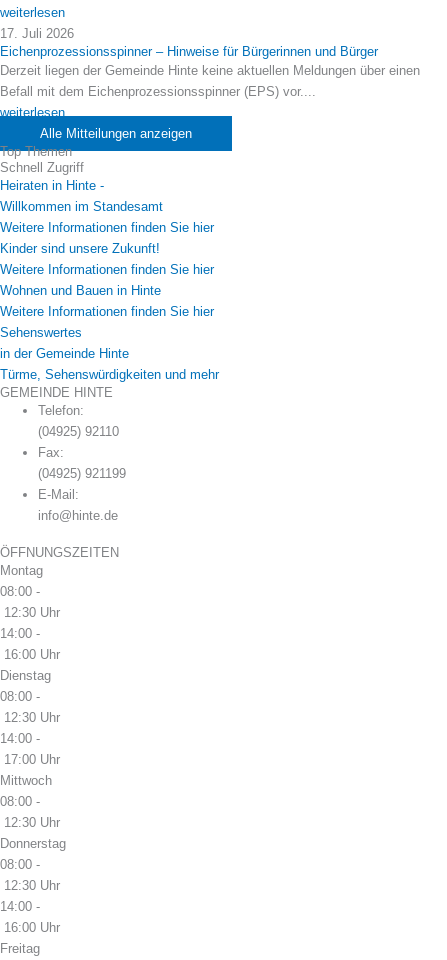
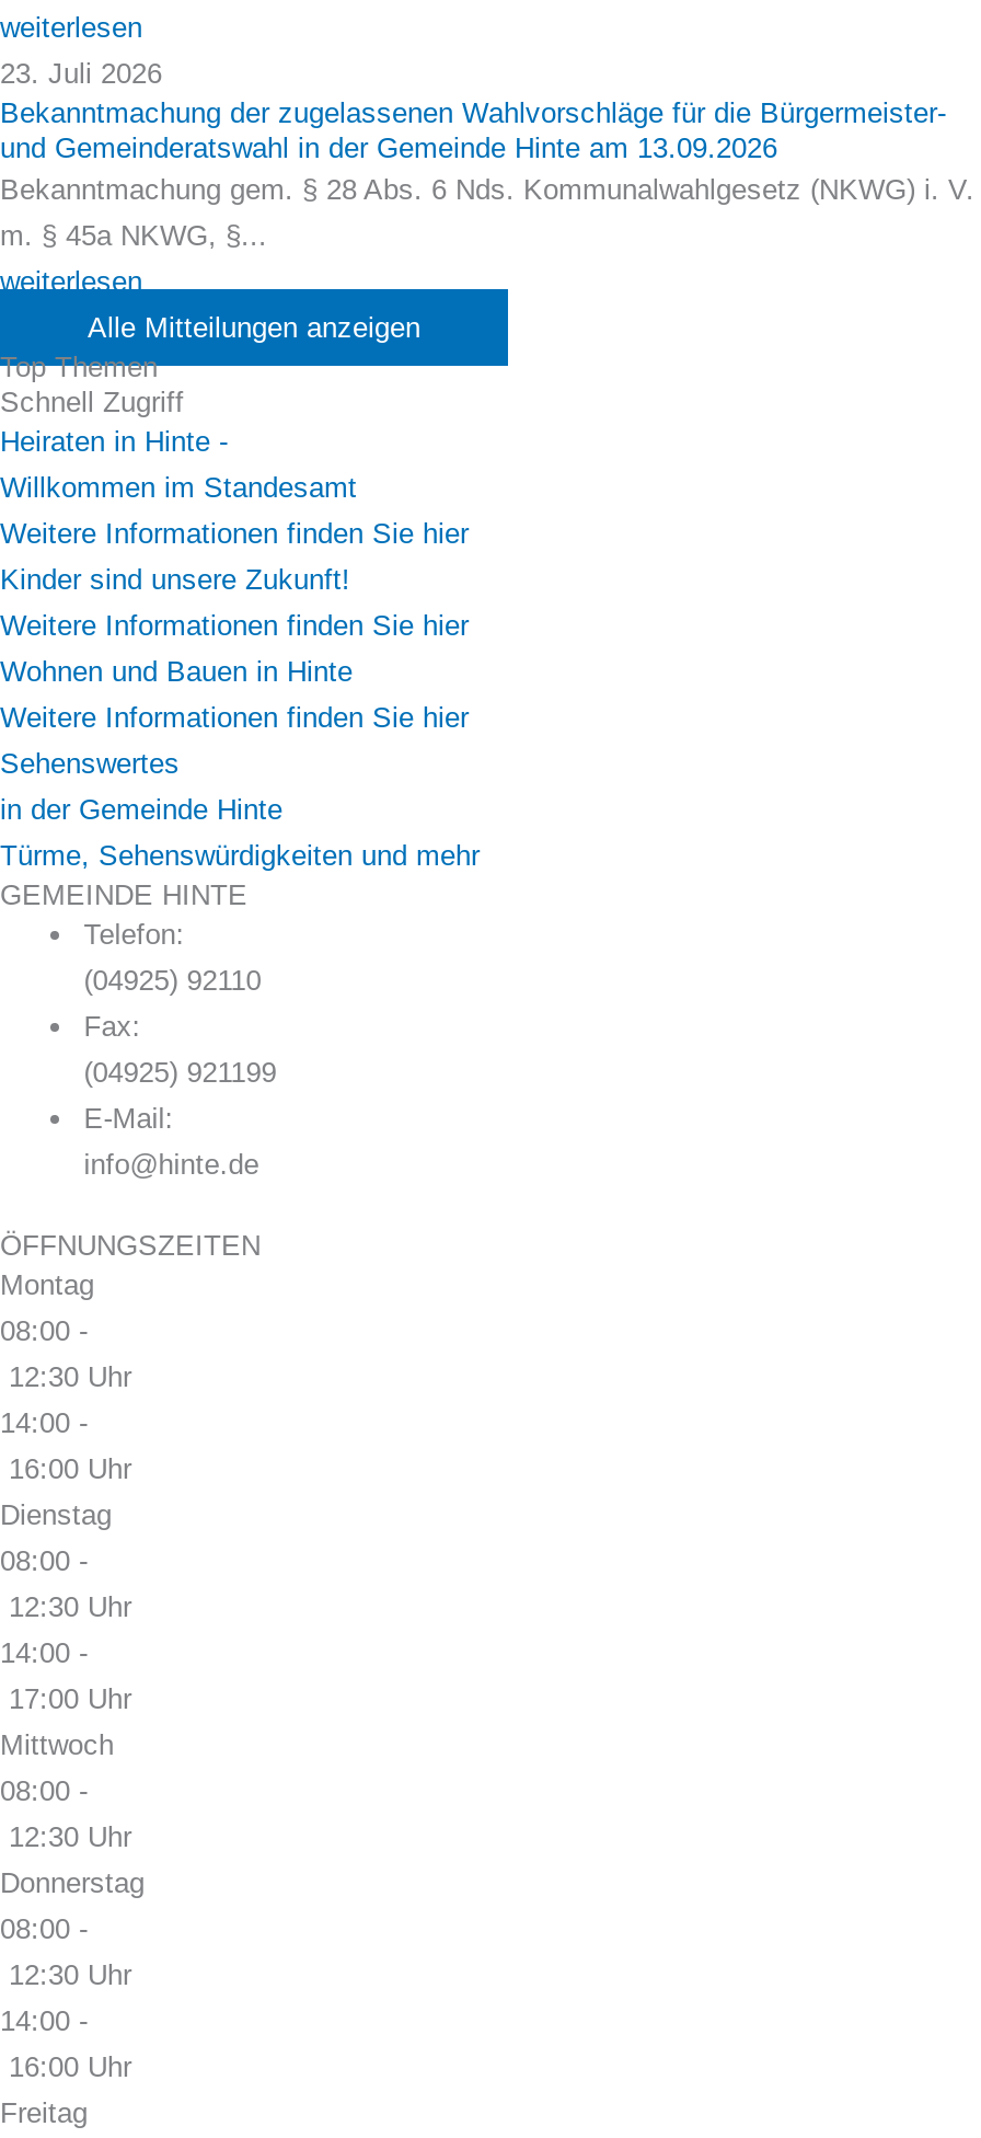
- 17. Juli 2026
- Eichenprozessionsspinner – Hinweise für Bürgerinnen und Bürger
- Derzeit liegen der Gemeinde Hinte keine aktuellen Meldungen über einen
- Befall mit dem Eichenprozessionsspinner (EPS) vor....
+ 23. Juli 2026
+ Bekanntmachung der zugelassenen Wahlvorschläge für die Bürgermeister-
+ und Gemeinderatswahl in der Gemeinde Hinte am 13.09.2026
+ Bekanntmachung gem. § 28 Abs. 6 Nds. Kommunalwahlgesetz (NKWG) i. V.
+ m. § 45a NKWG, §...
